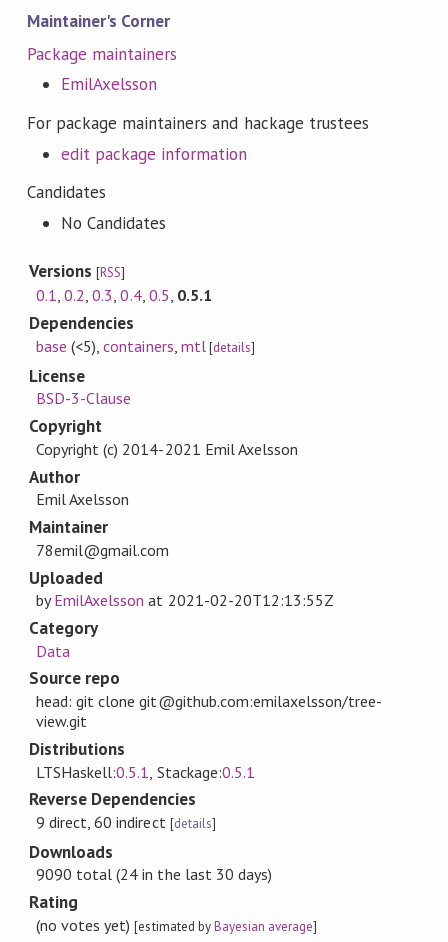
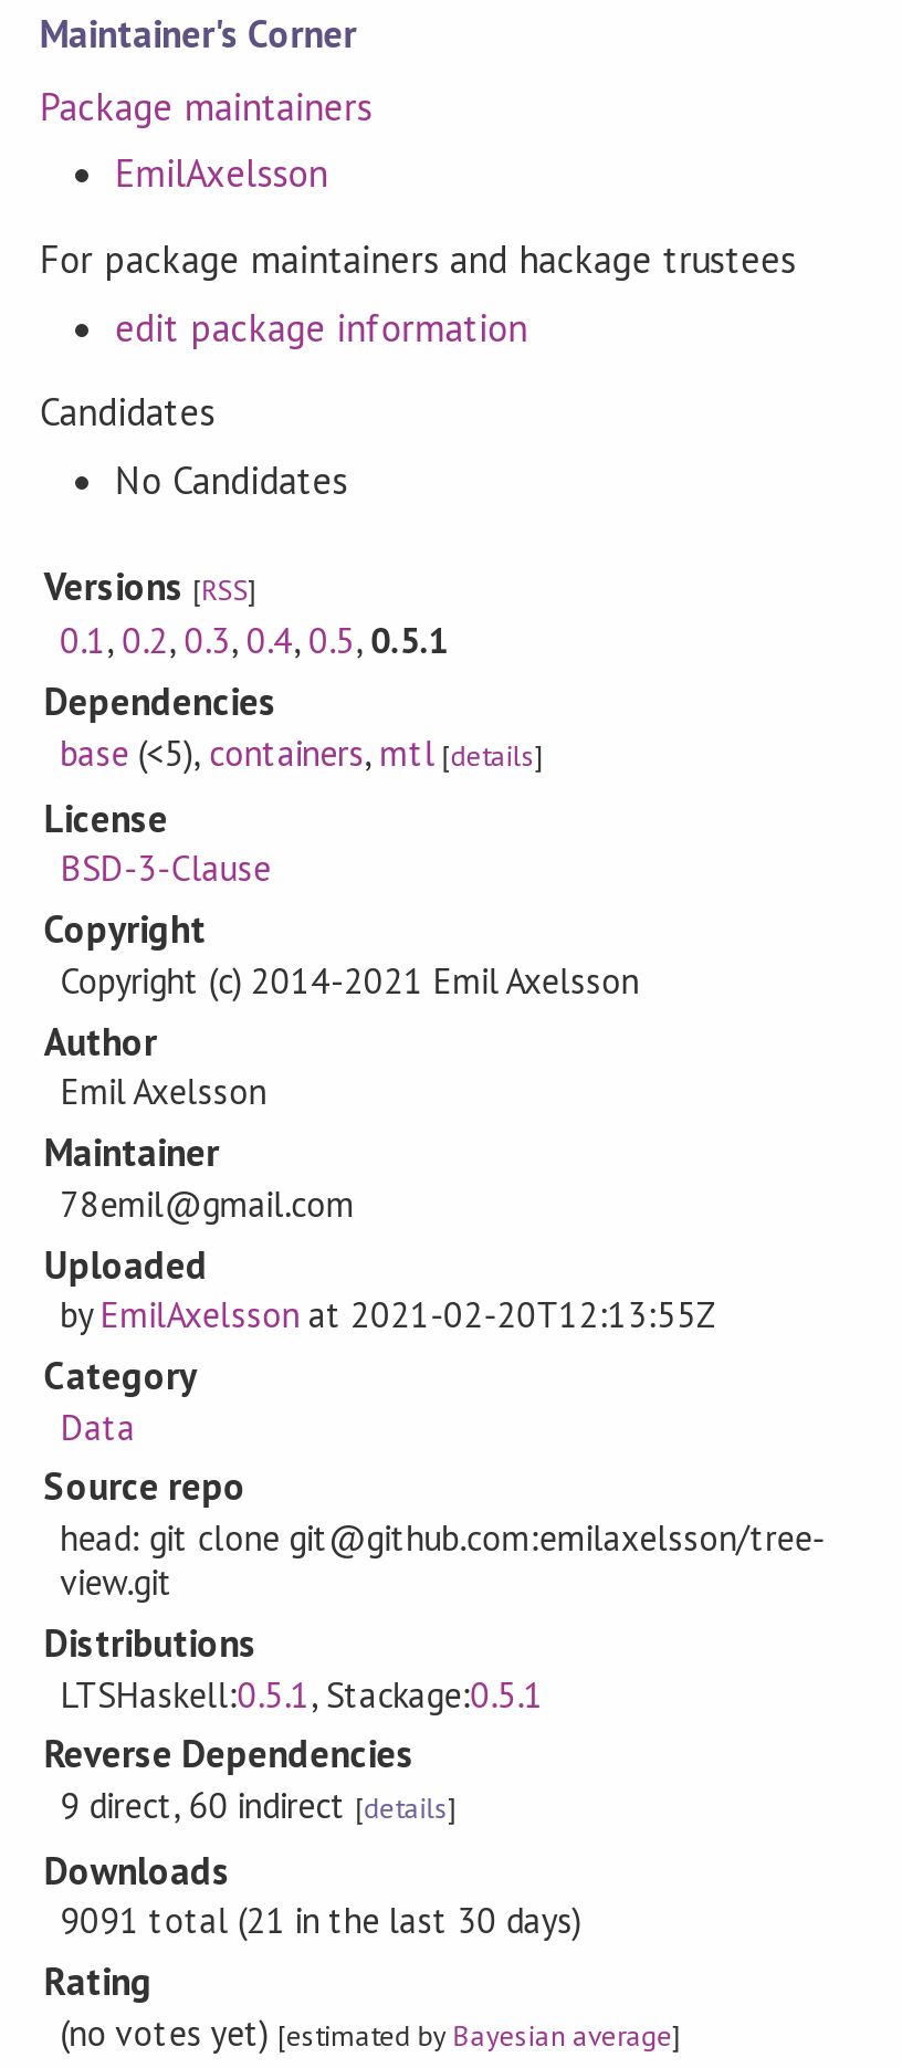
- 9090 total (24 in the last 30 days)
+ 9091 total (21 in the last 30 days)
